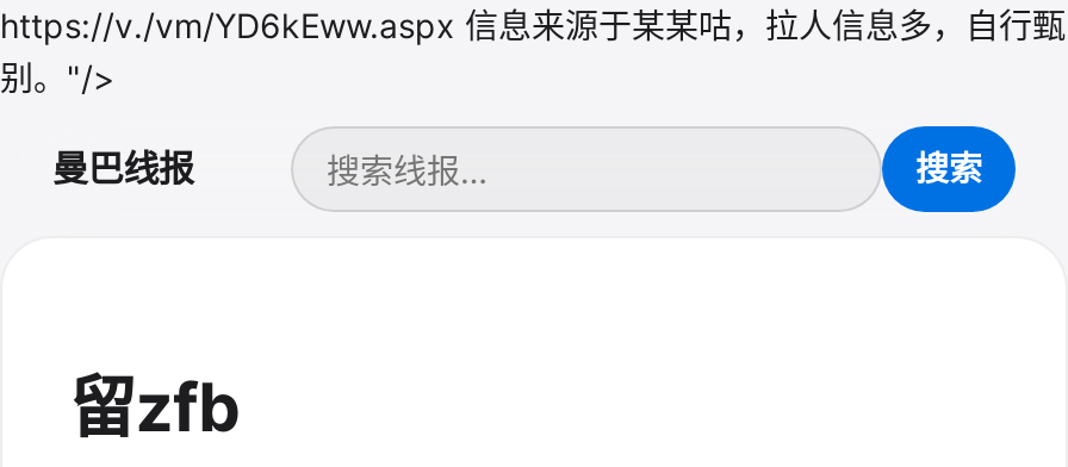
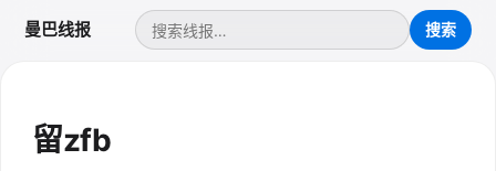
- https://v./vm/YD6kEww.aspx 信息来源于某某咕，拉人信息多，自行甄
- 别。"/>
